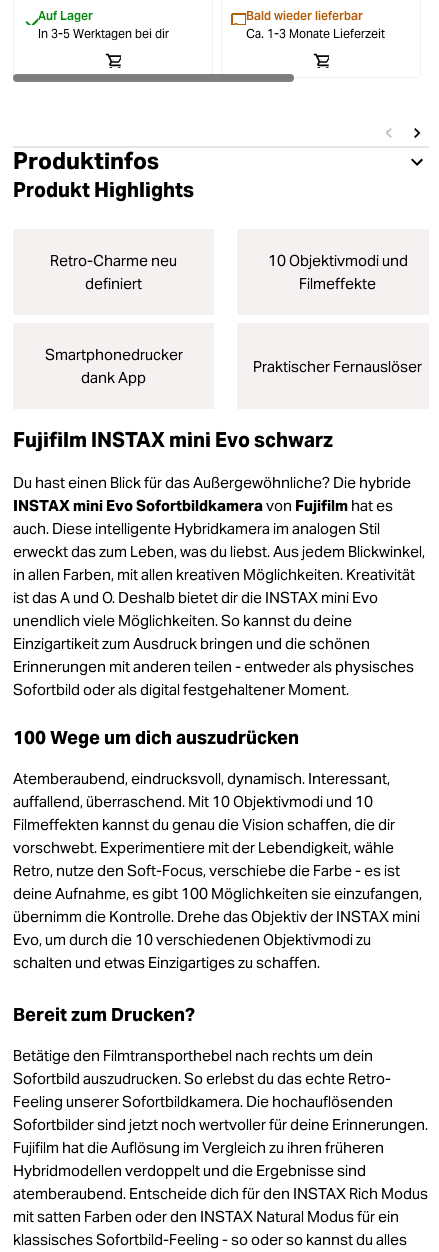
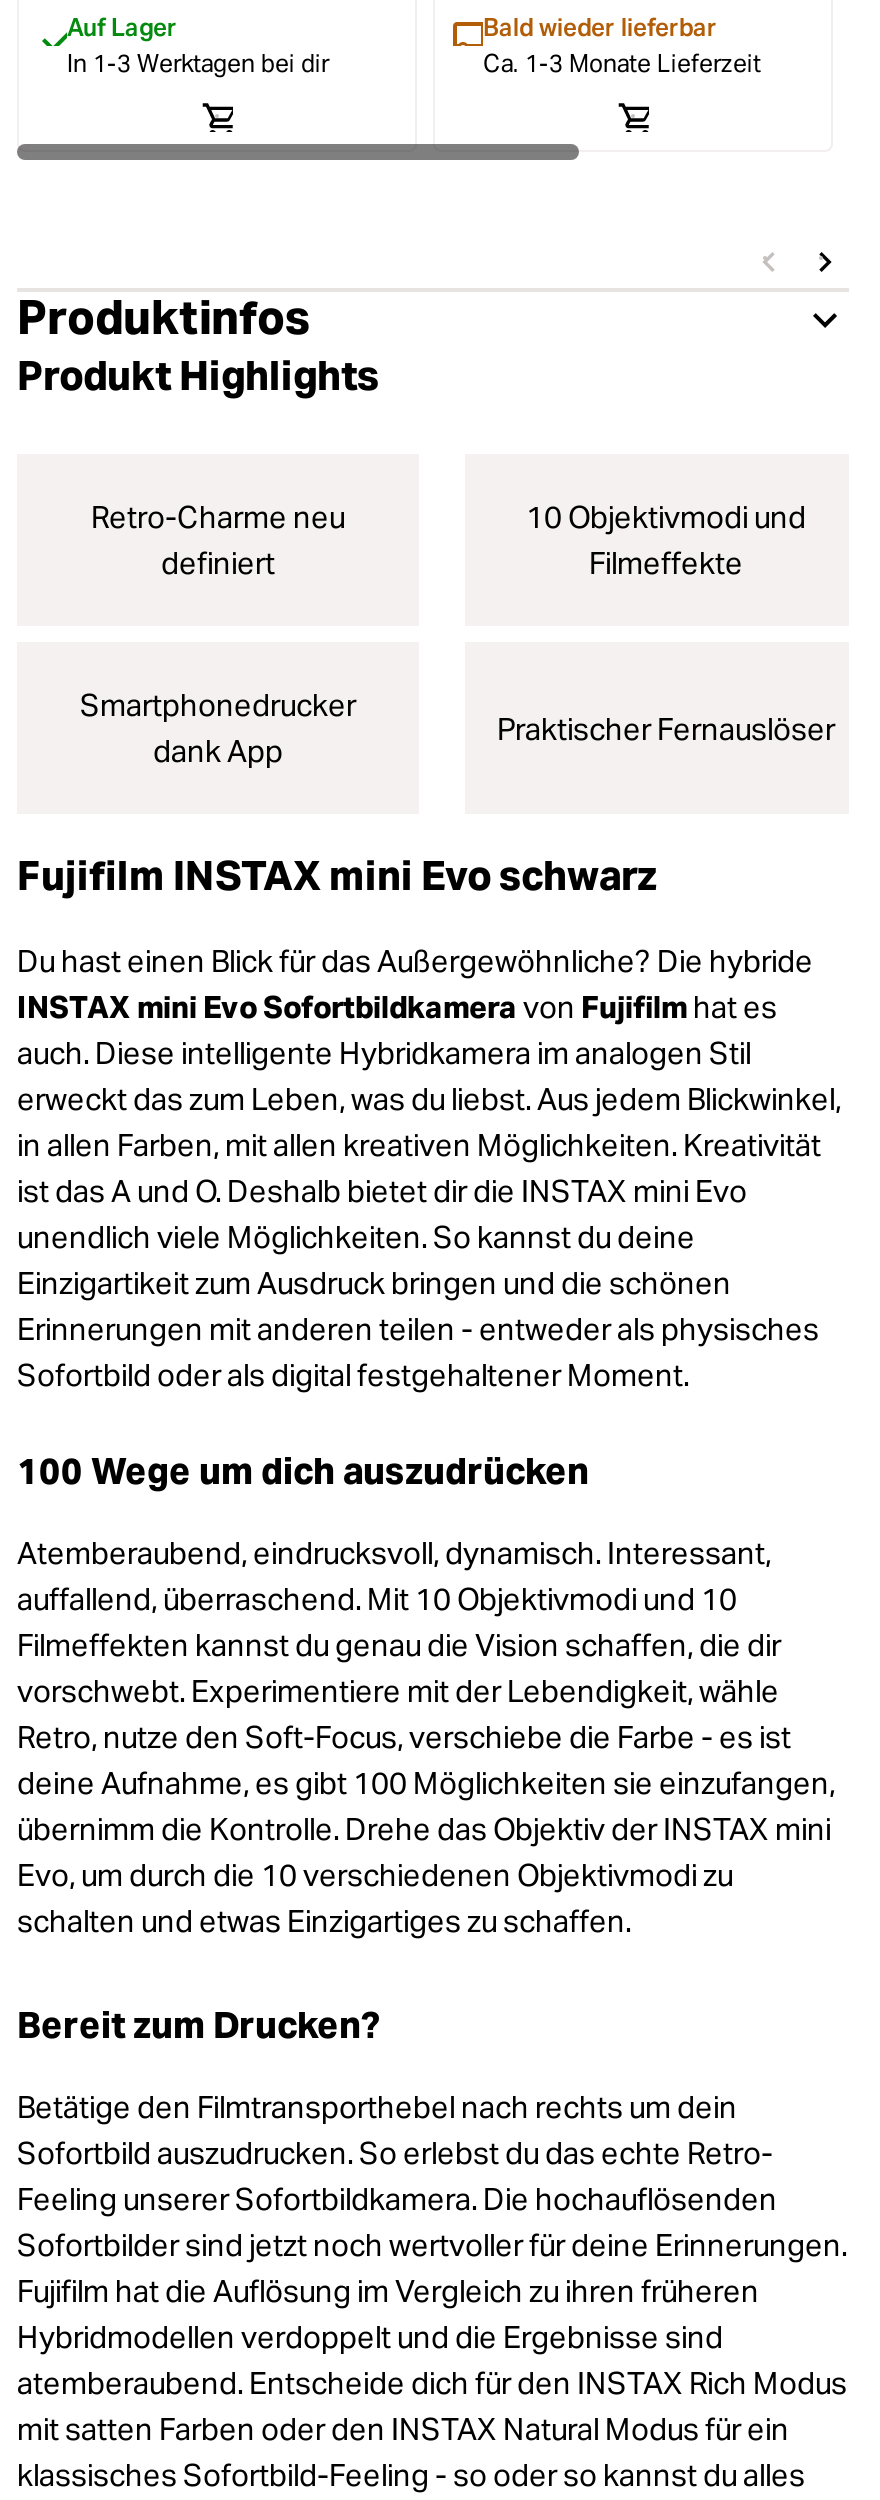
- In 3-5 Werktagen bei dir
+ In 1-3 Werktagen bei dir
